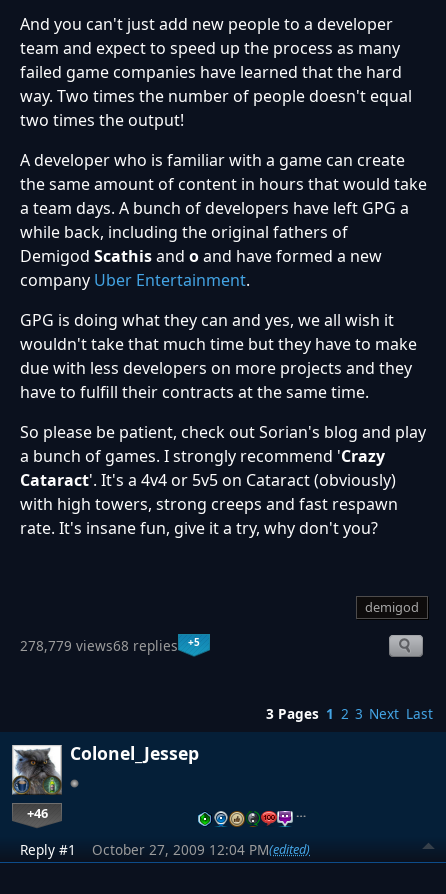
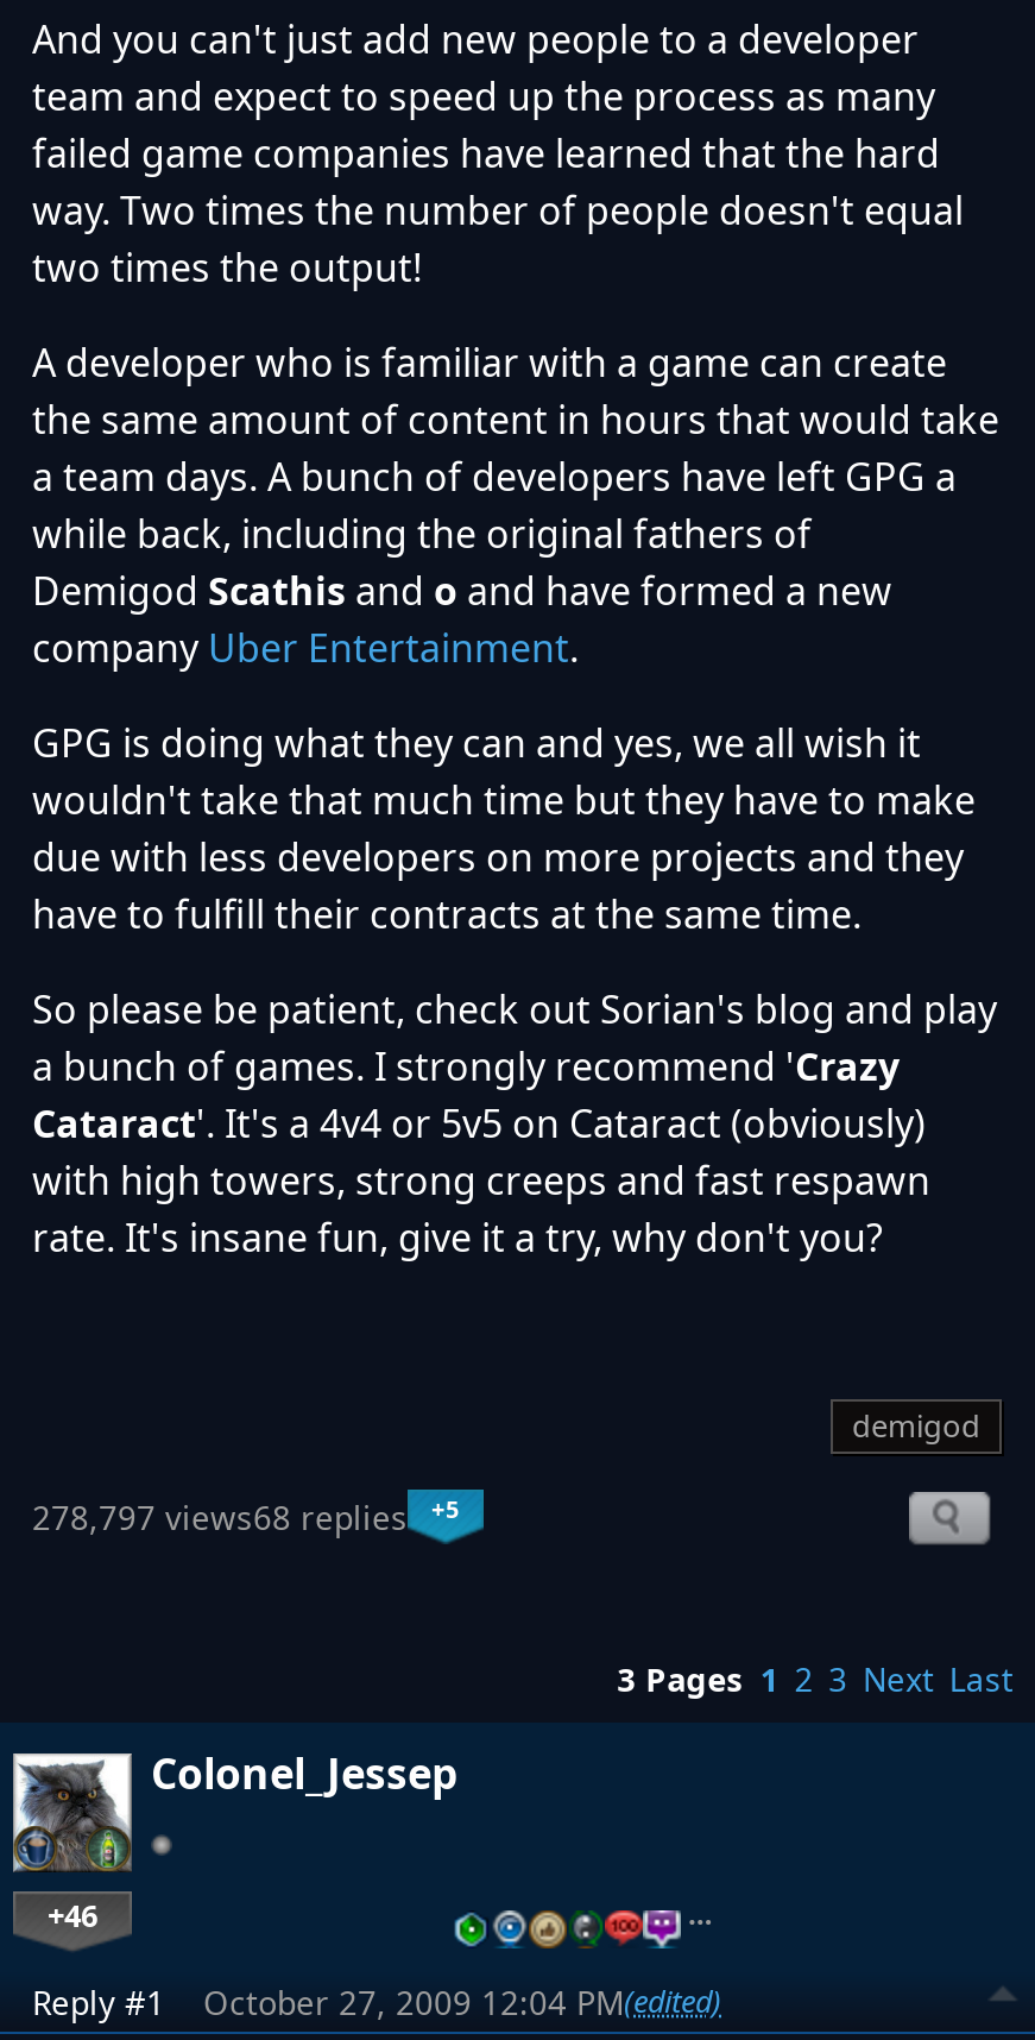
- 278,779 views68 replies
+ 278,797 views68 replies
